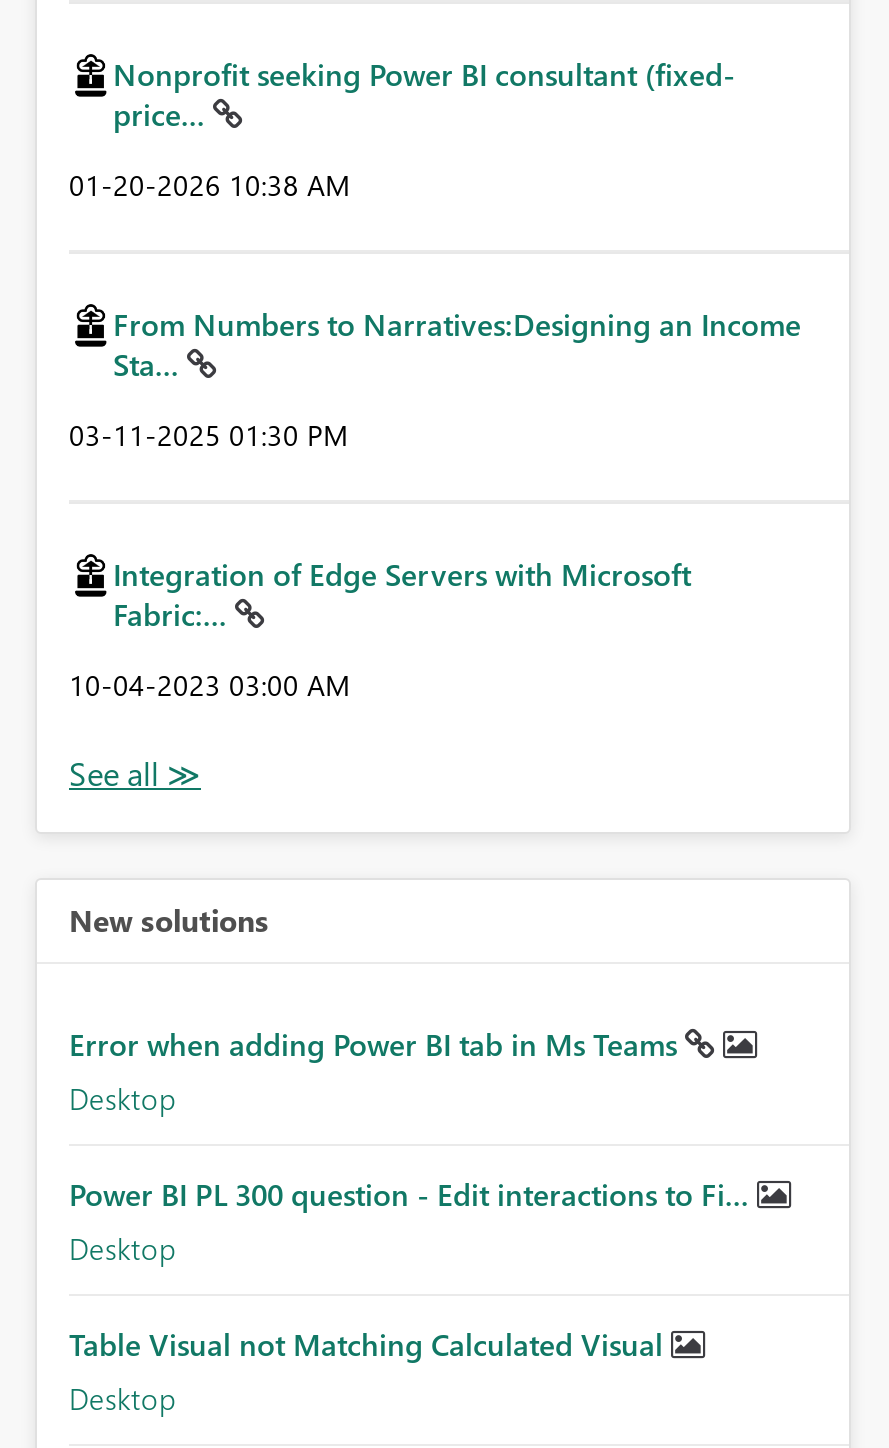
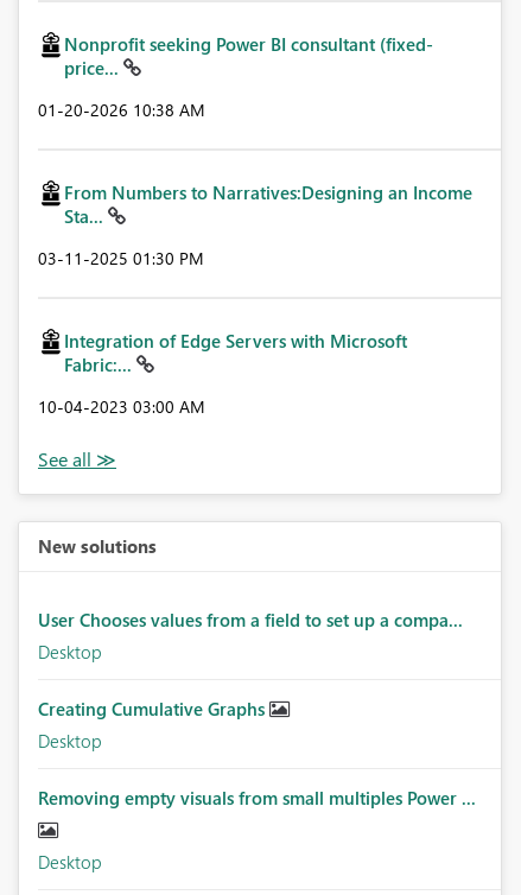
- Error when adding Power BI tab in Ms Teams
+ User Chooses values from a field to set up a compa...

- Power BI PL 300 question - Edit interactions to Fi...
+ Creating Cumulative Graphs

- Table Visual not Matching Calculated Visual
+ Removing empty visuals from small multiples Power ...
